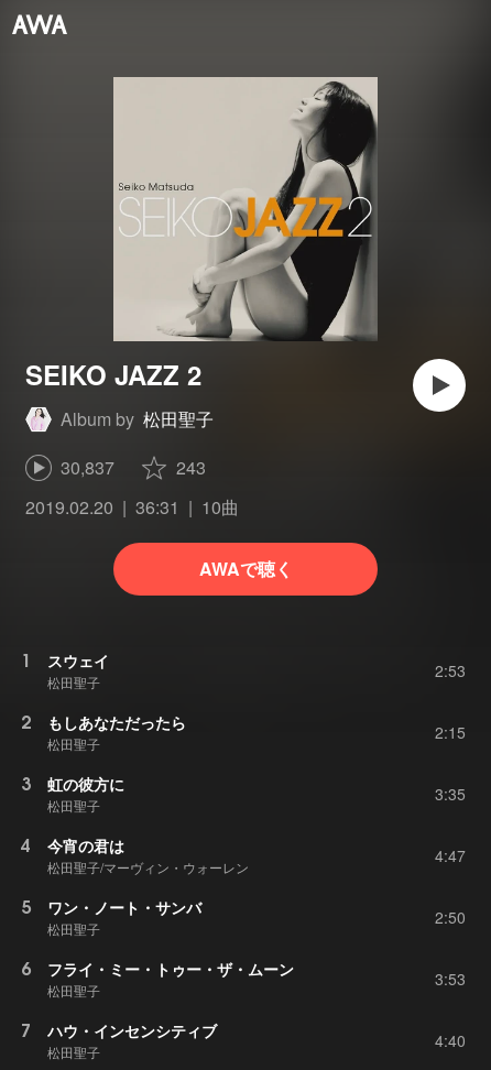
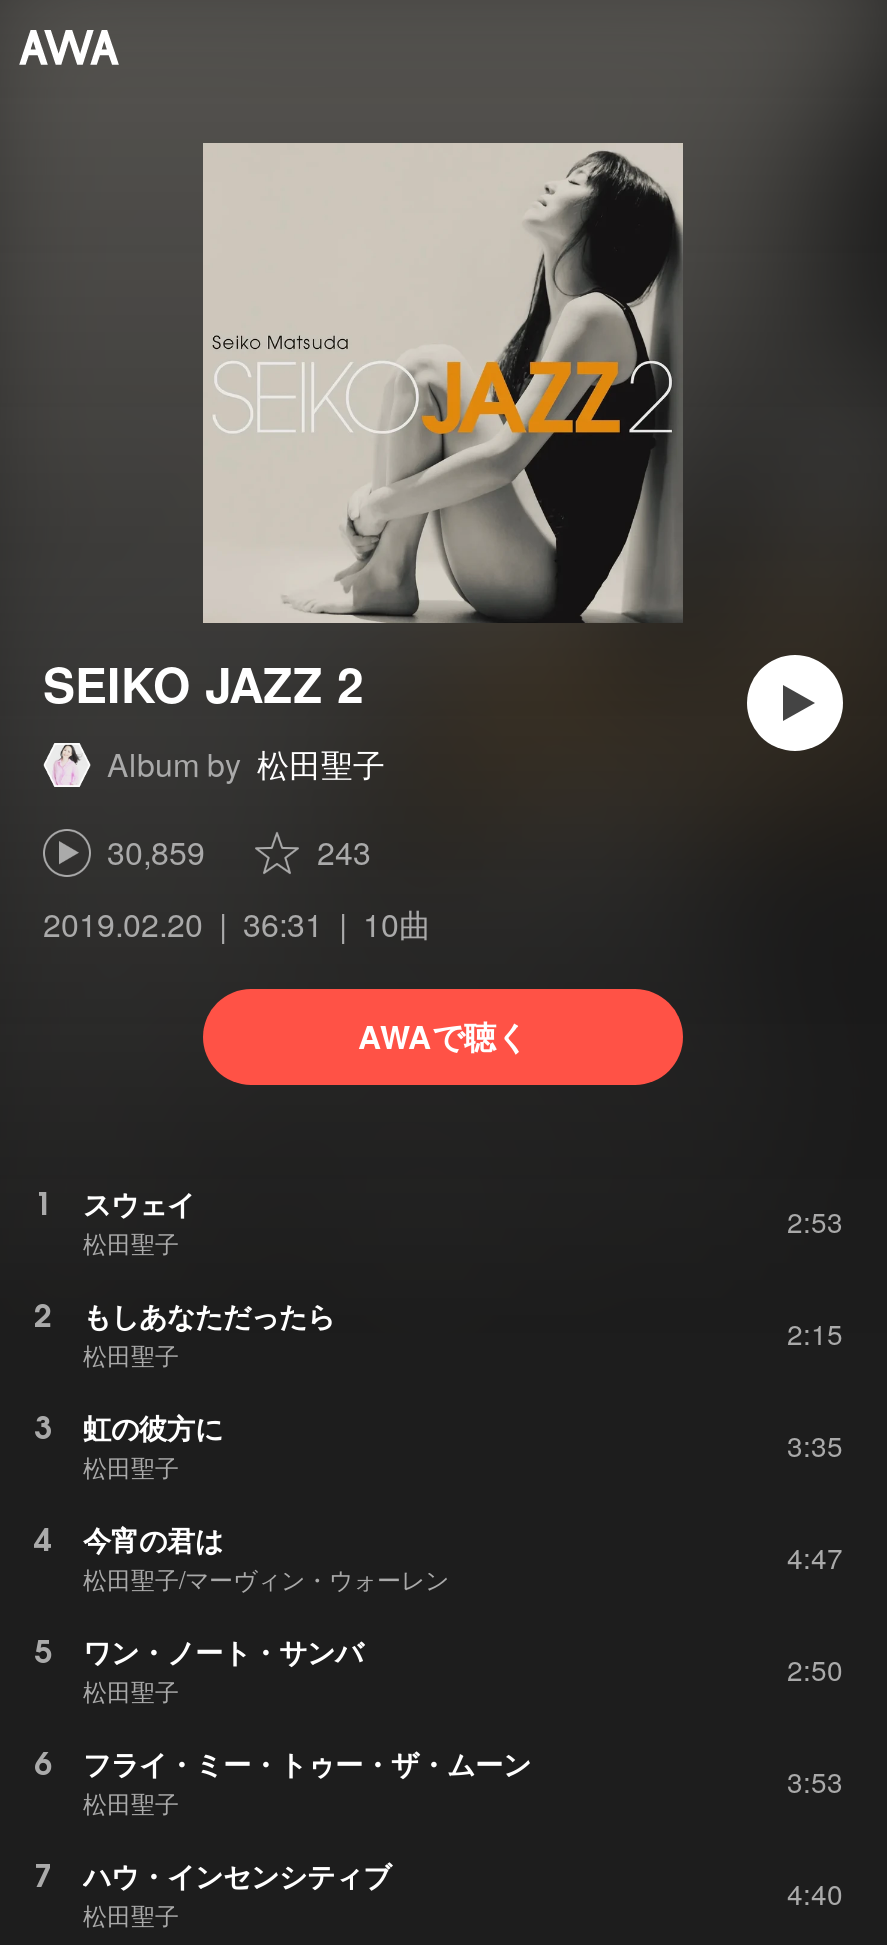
- 30,837
+ 30,859
